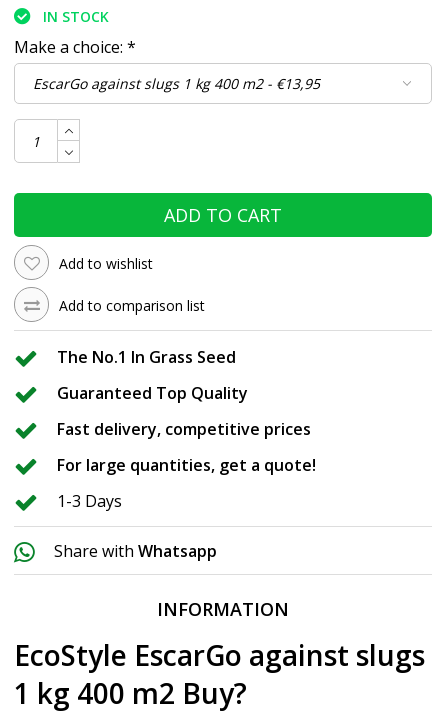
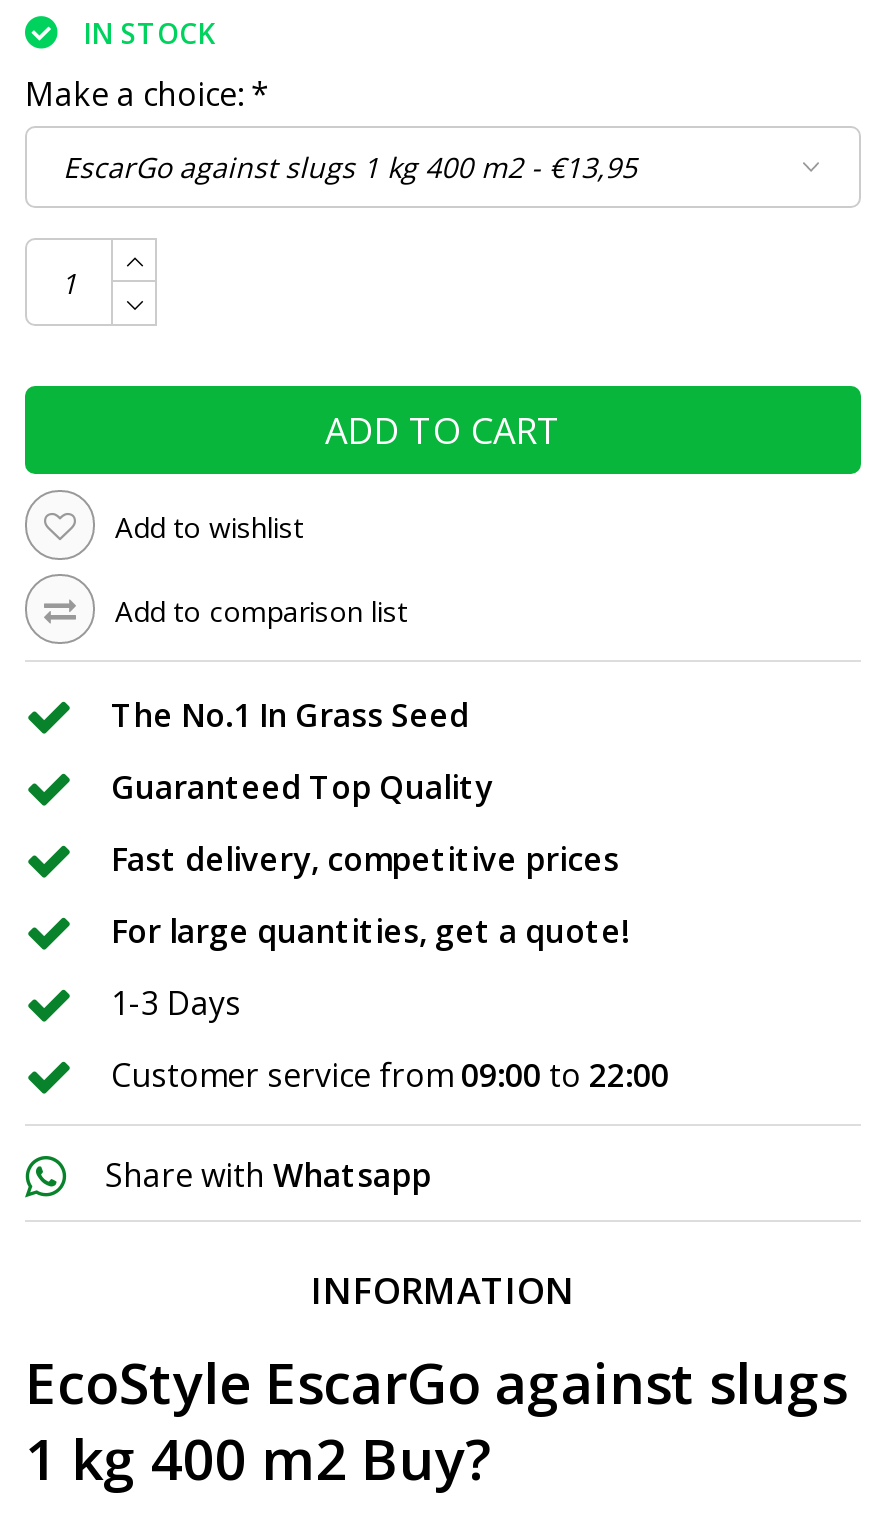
+ Customer service from 09:00 to 22:00
